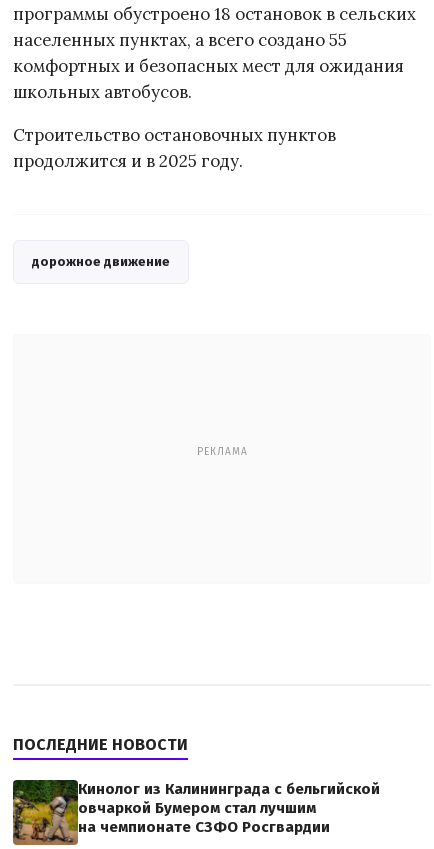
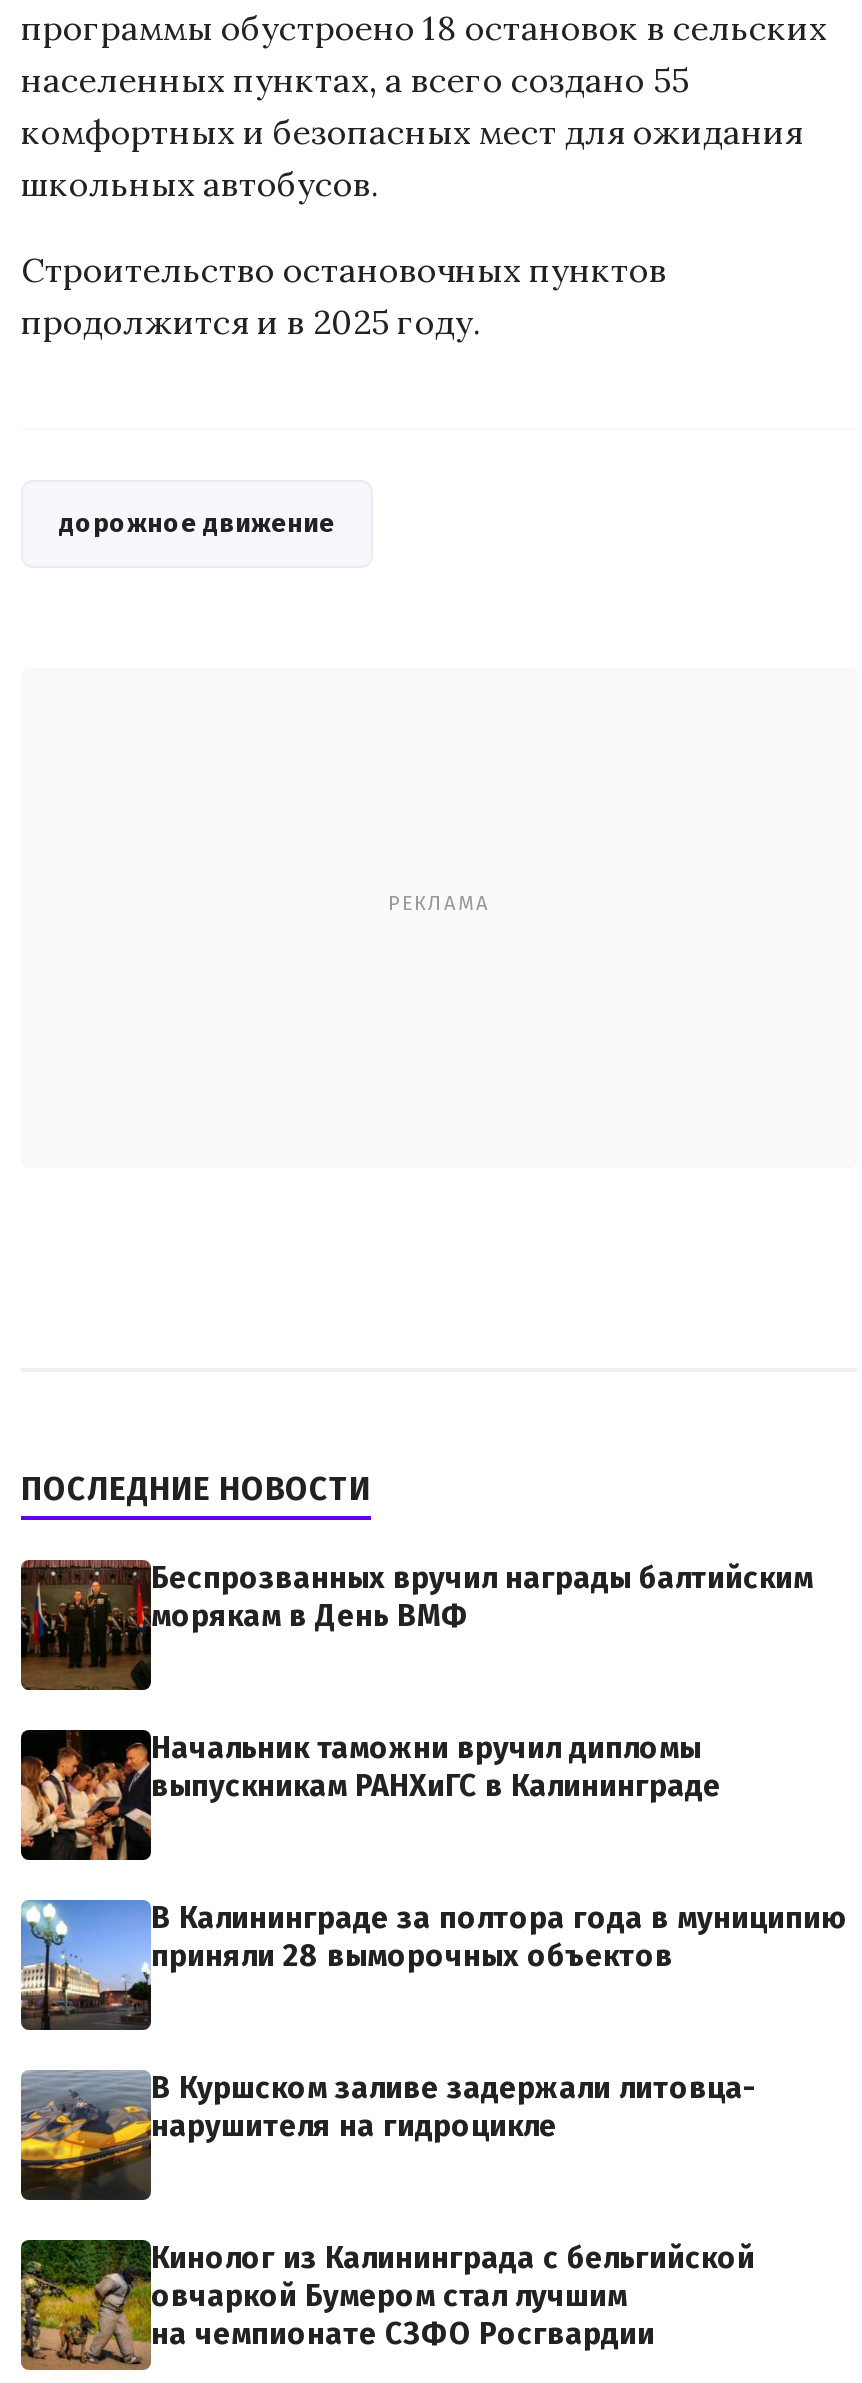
+ [image]
+ Беспрозванных вручил награды балтийским
+ морякам в День ВМФ

+ [image]
+ Начальник таможни вручил дипломы
+ выпускникам РАНХиГС в Калининграде

+ [image]
+ В Калининграде за полтора года в муниципию
+ приняли 28 выморочных объектов

+ [image]
+ В Куршском заливе задержали литовца-
+ нарушителя на гидроцикле
